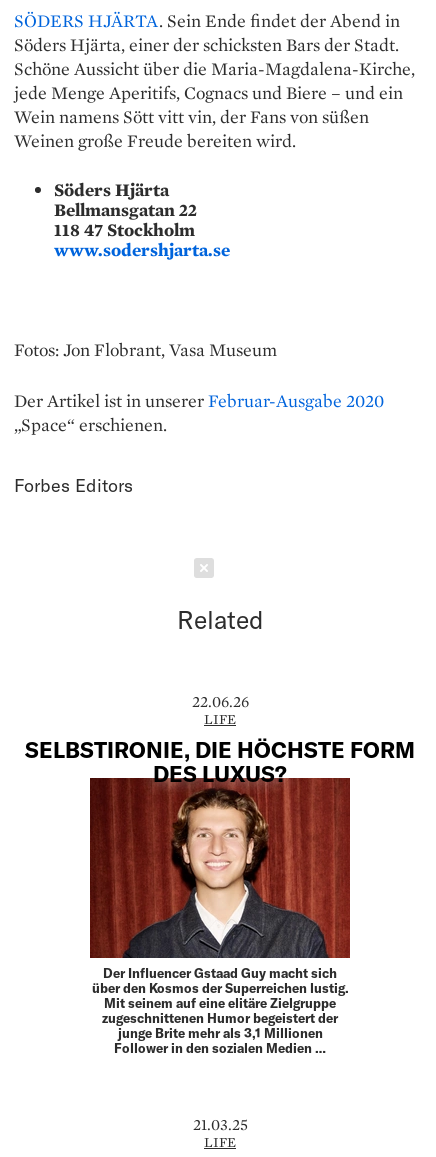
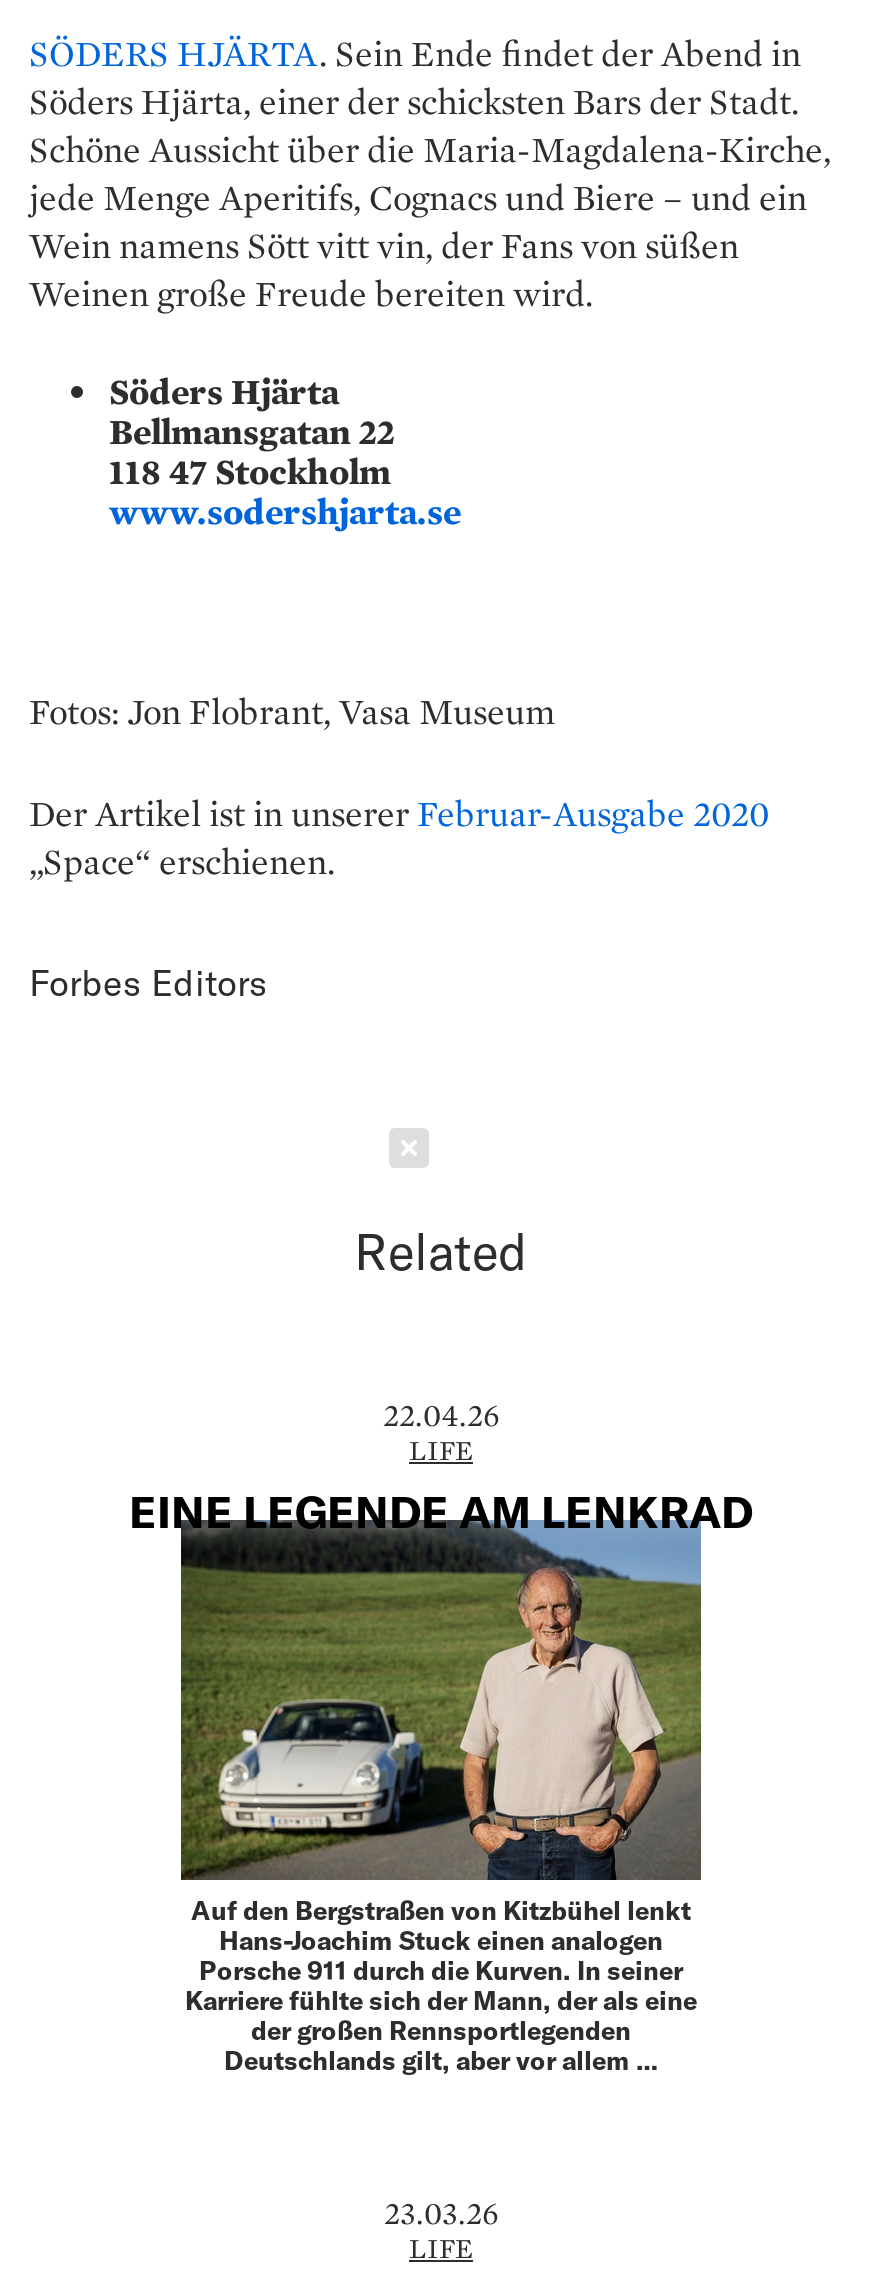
- 22.06.26
+ 22.04.26

- SELBSTIRONIE, DIE HÖCHSTE FORM
- DES LUXUS?
+ EINE LEGENDE AM LENKRAD

- [image]
- Der Influencer Gstaad Guy macht sich
- über den Kosmos der Superreichen lustig.
- Mit seinem auf eine elitäre Zielgruppe
- zugeschnittenen Humor begeistert der
- junge Brite mehr als 3,1 Millionen
- Follower in den sozialen Medien …
+ [image]
+ Auf den Bergstraßen von Kitzbühel lenkt
+ Hans-Joachim Stuck einen analogen
+ Porsche 911 durch die Kurven. In seiner
+ Karriere fühlte sich der Mann, der als eine
+ der großen Rennsportlegenden
+ Deutschlands gilt, aber vor allem …

- 21.03.25
+ 23.03.26
